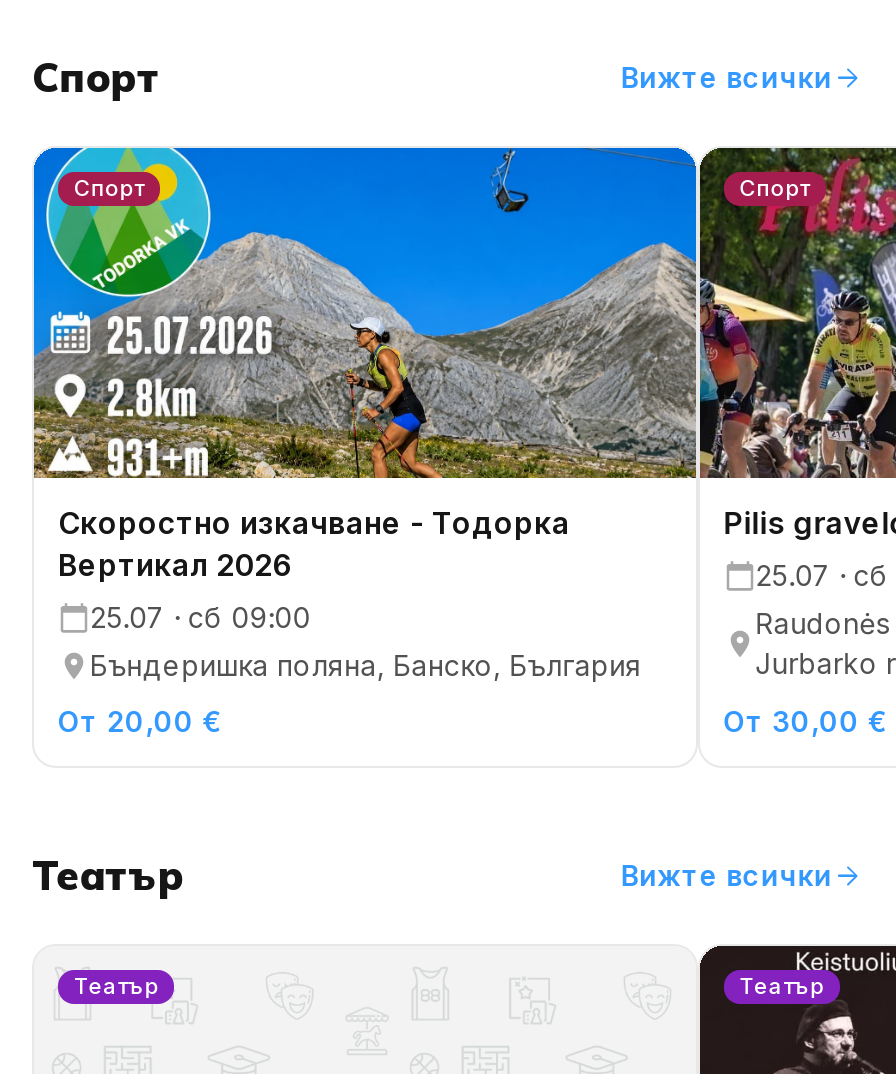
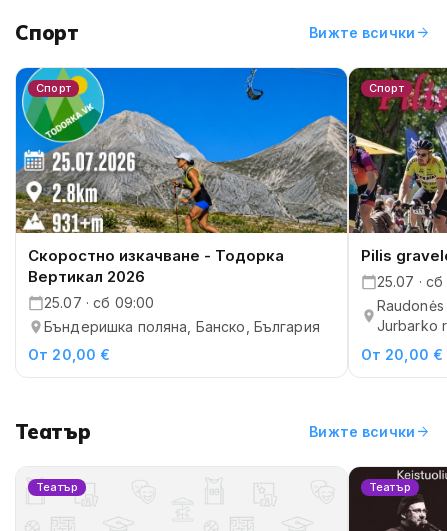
- От 30,00 €
+ От 20,00 €
